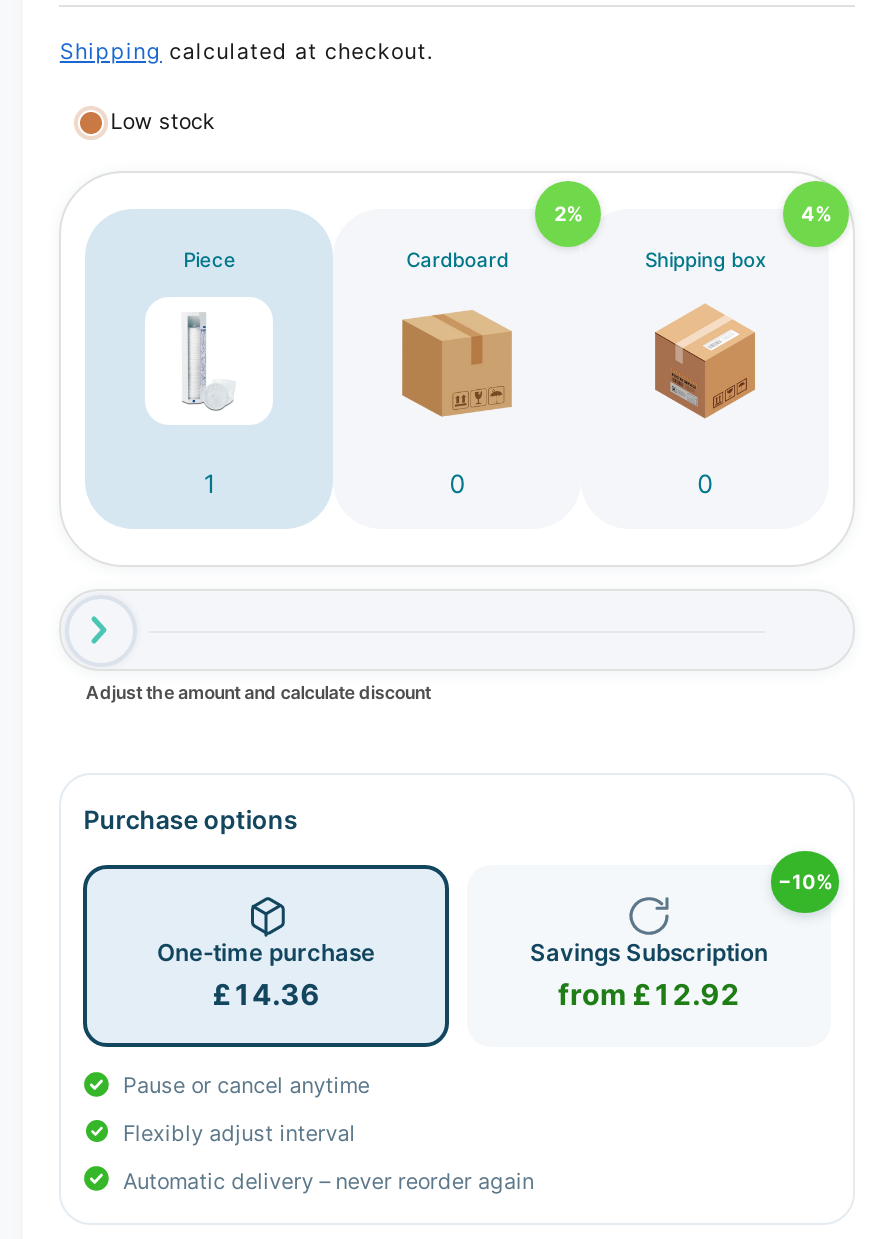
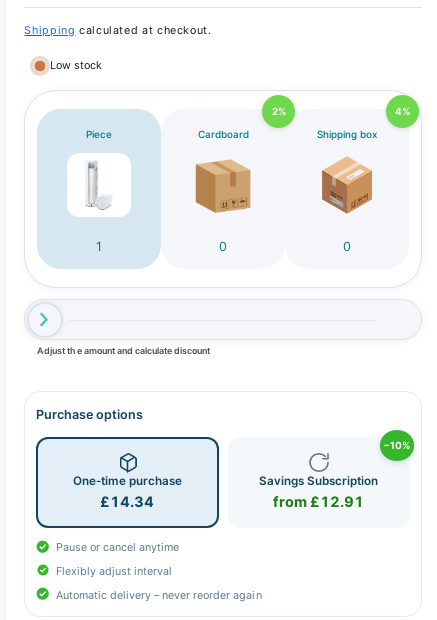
- £14.36
+ £14.34

- from £12.92
+ from £12.91
